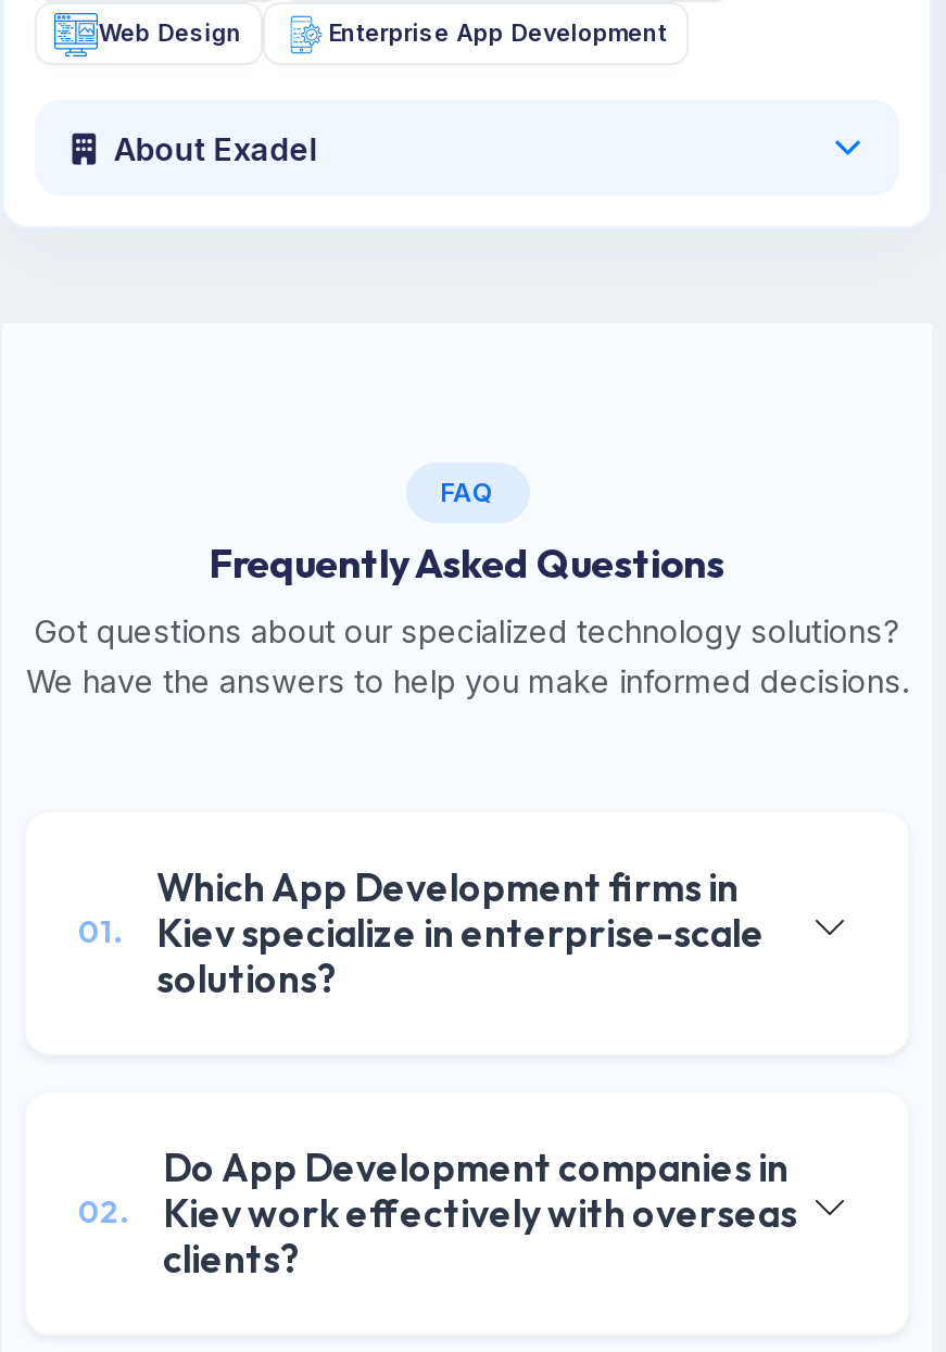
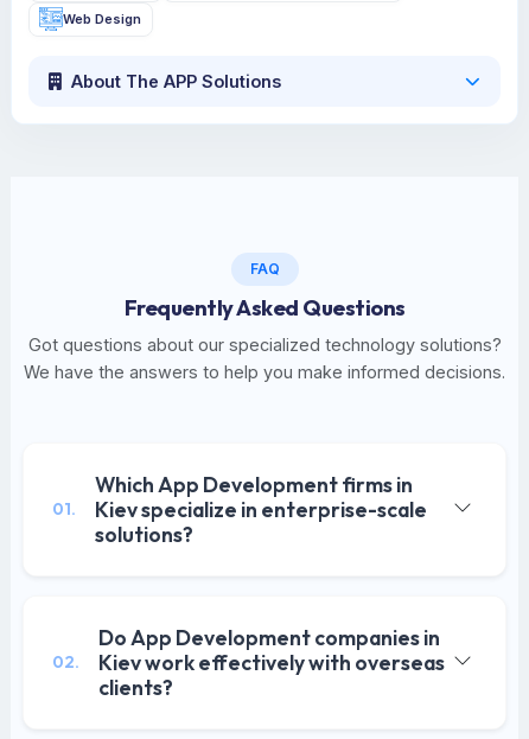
- Enterprise App Development
- About Exadel
+ About The APP Solutions
